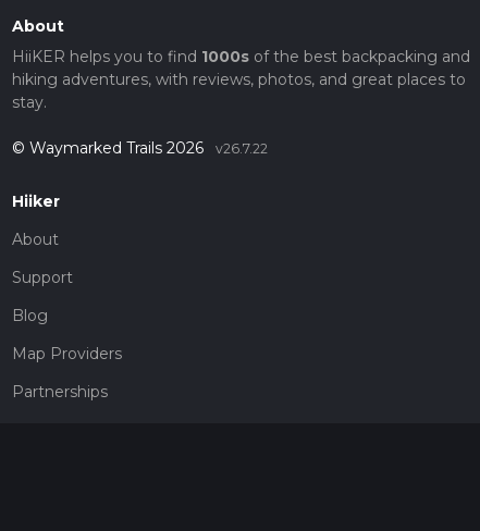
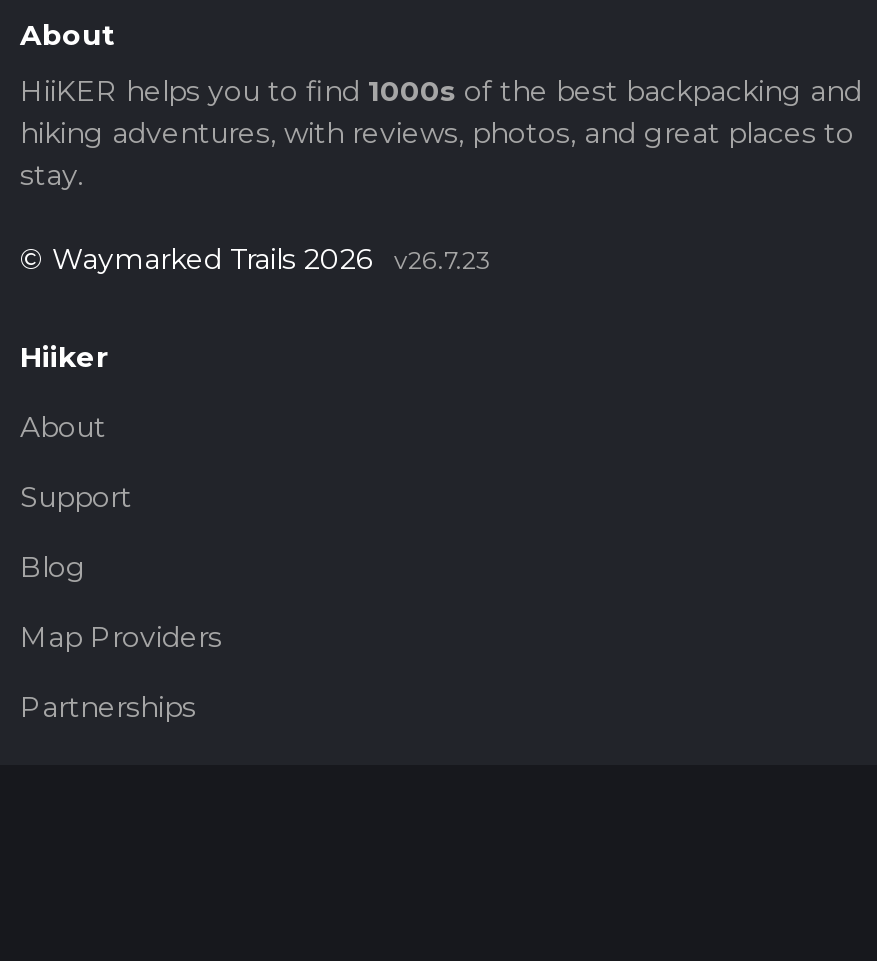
- © Waymarked Trails 2026 v26.7.22
+ © Waymarked Trails 2026 v26.7.23
